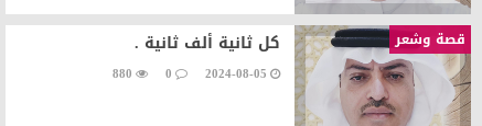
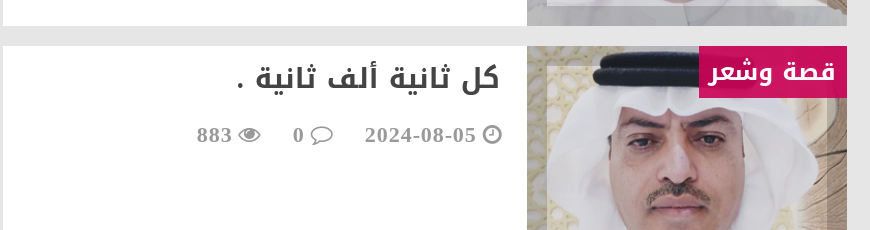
- 880 0 2024-08-05
+ 883 0 2024-08-05
